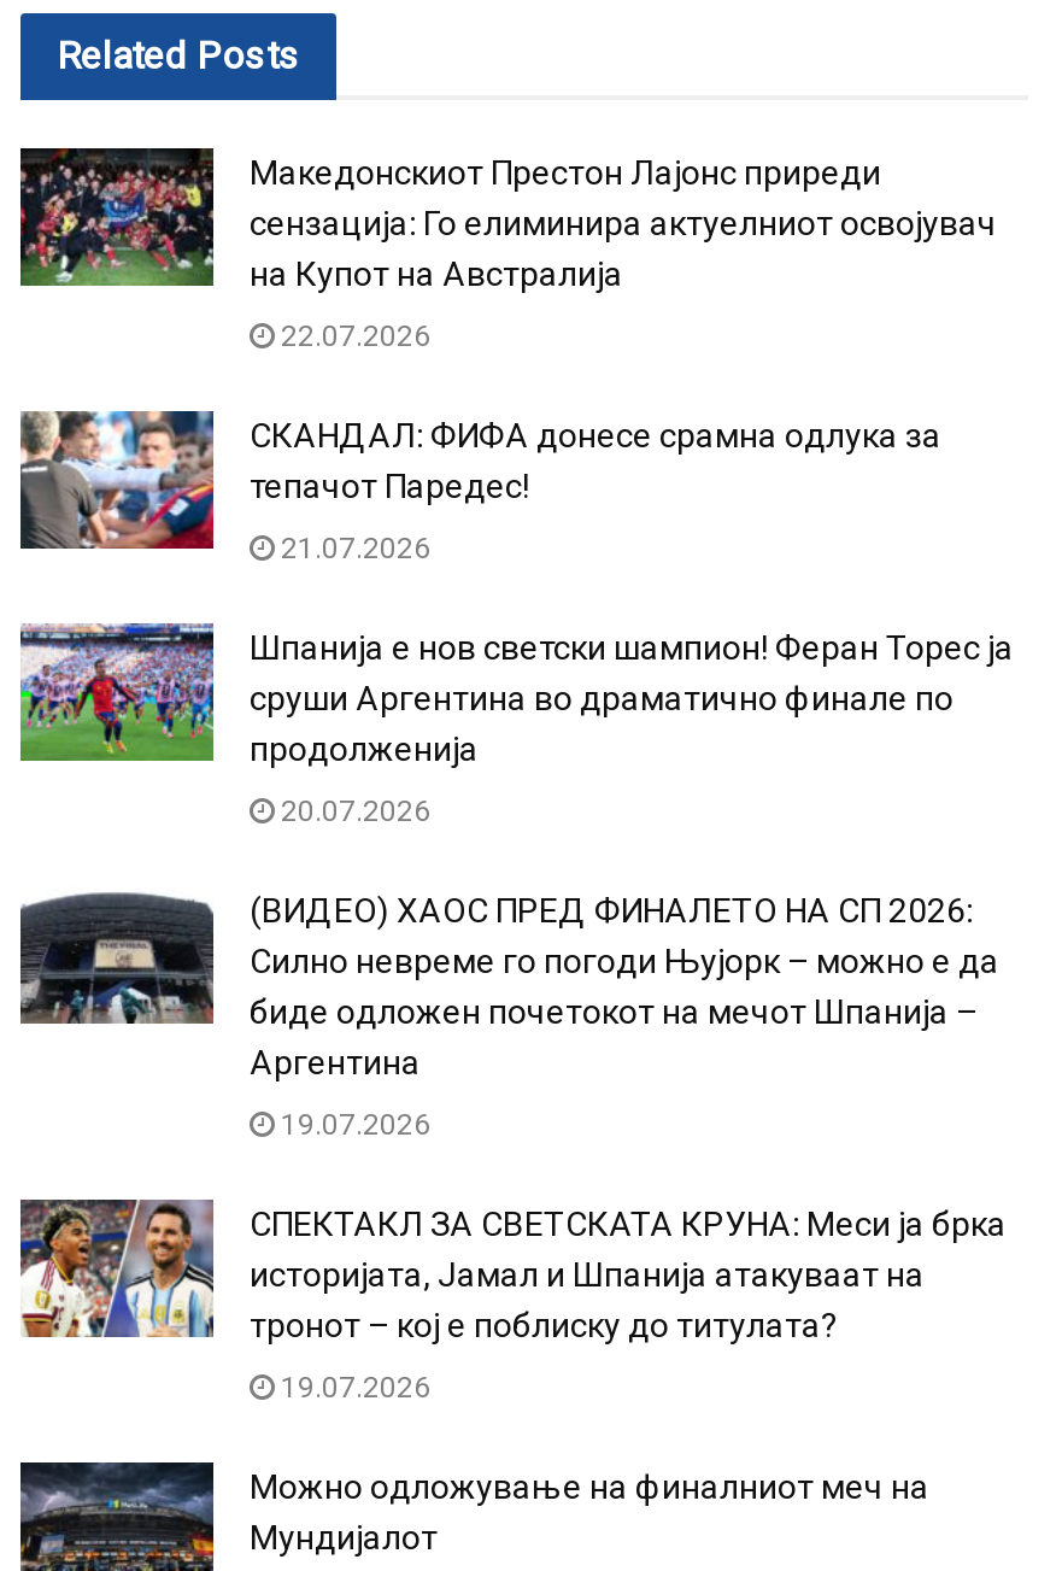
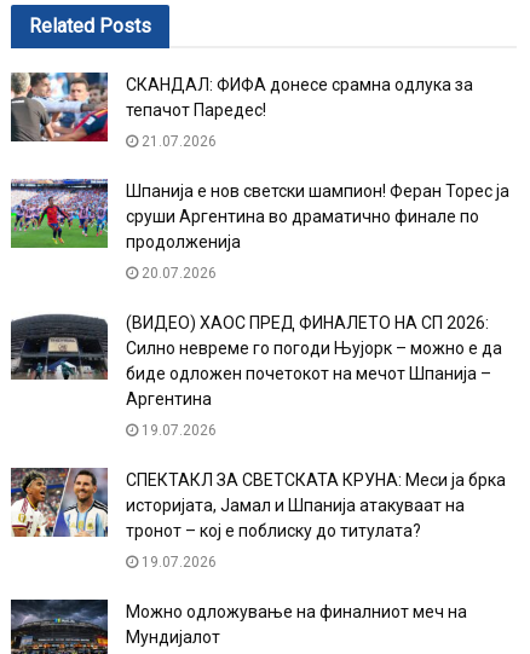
- [image]
- Македонскиот Престон Лајонс приреди
- сензација: Го елиминира актуелниот освојувач
- на Купот на Австралија
- 22.07.2026
